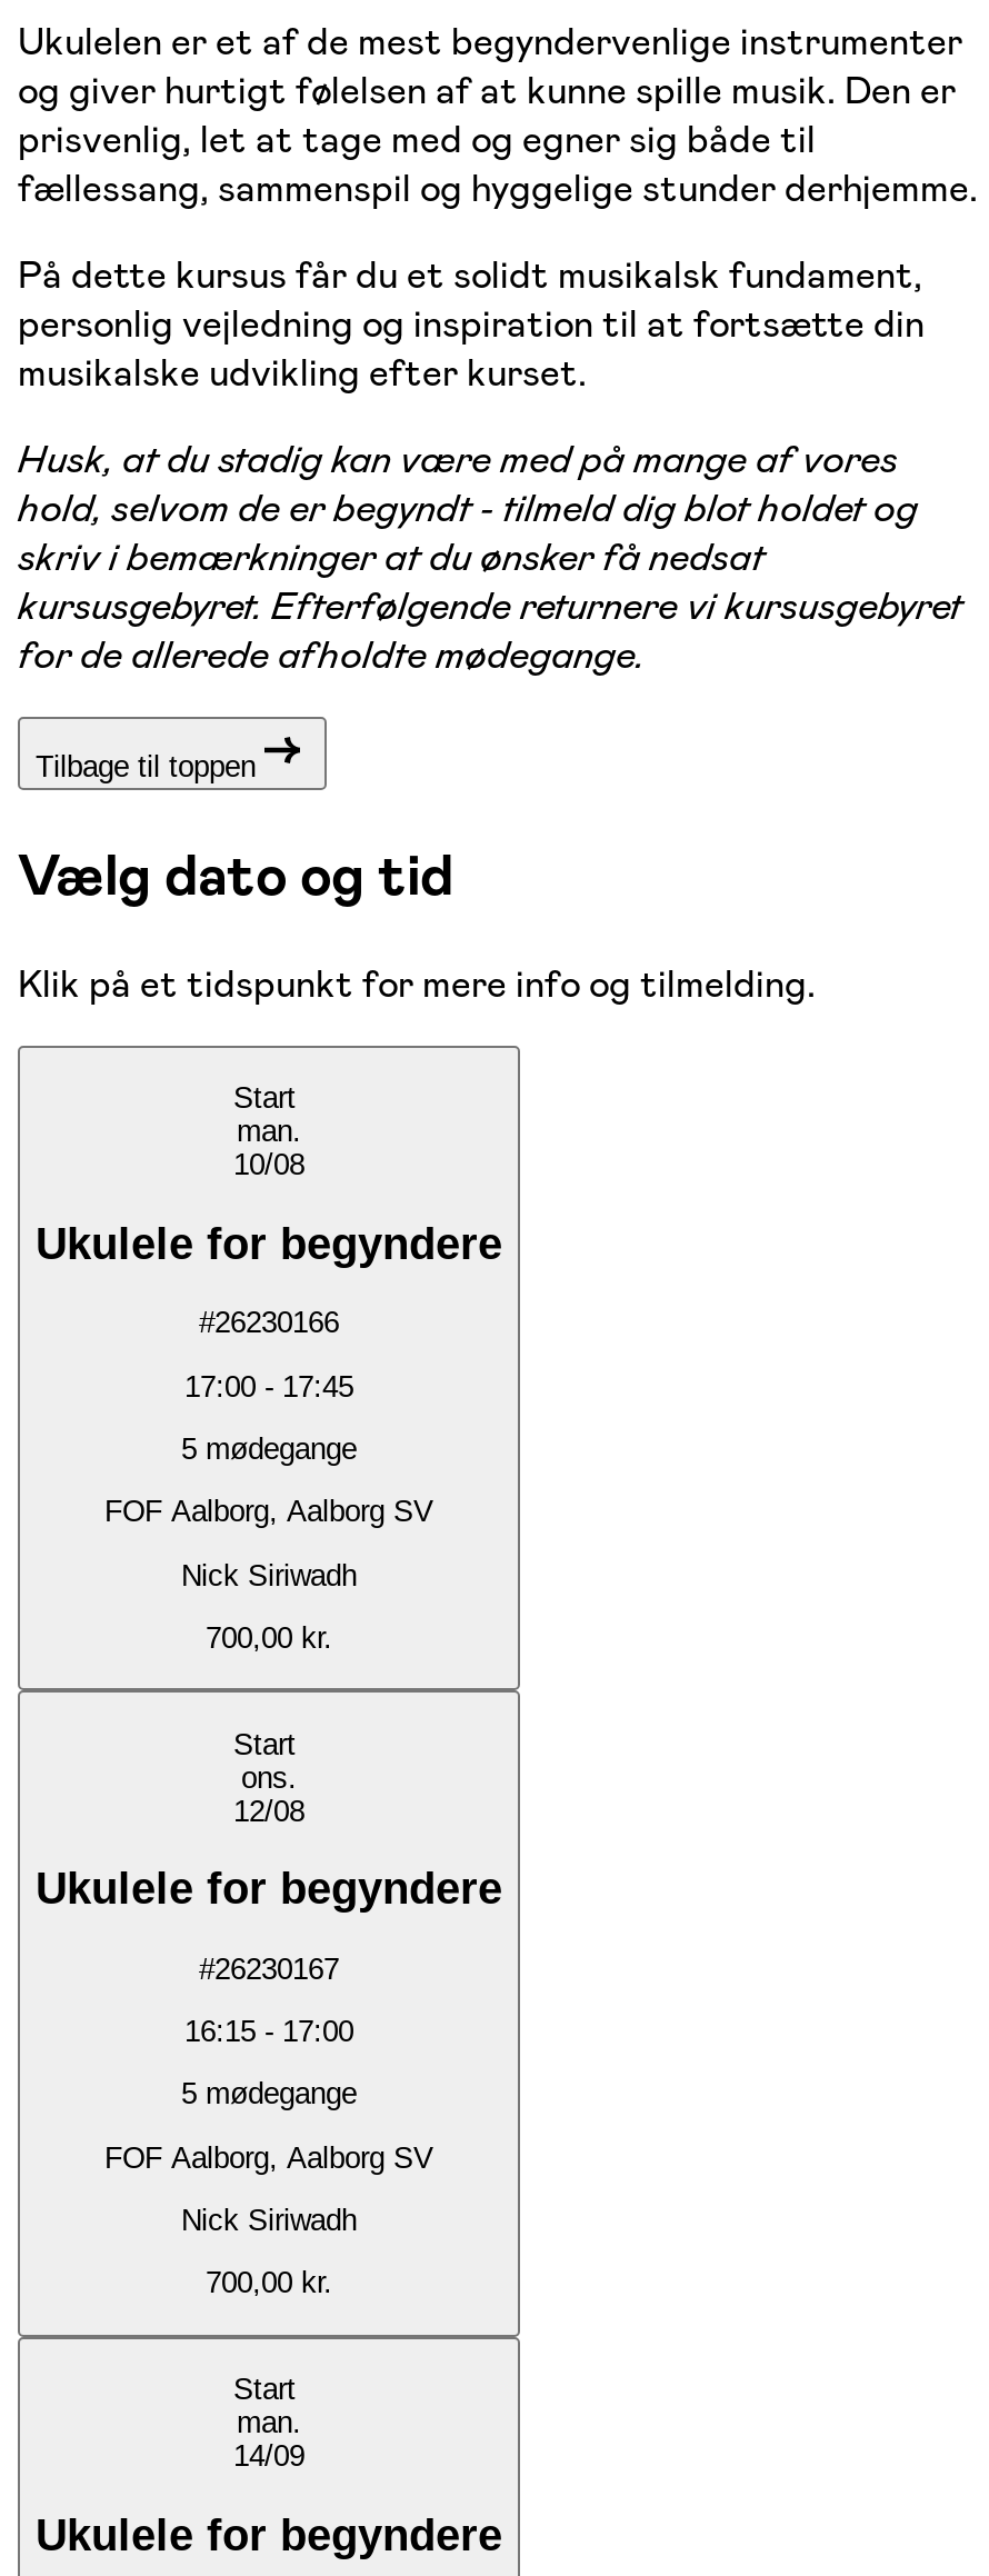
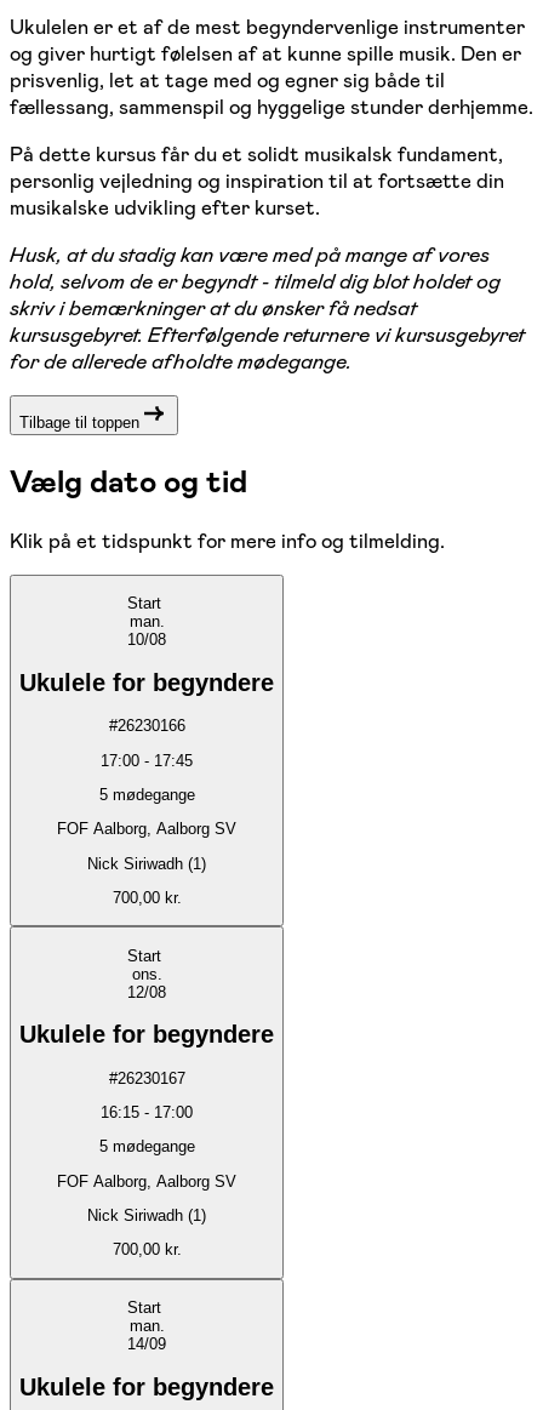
- Nick Siriwadh
+ Nick Siriwadh (1)

- Nick Siriwadh
+ Nick Siriwadh (1)
